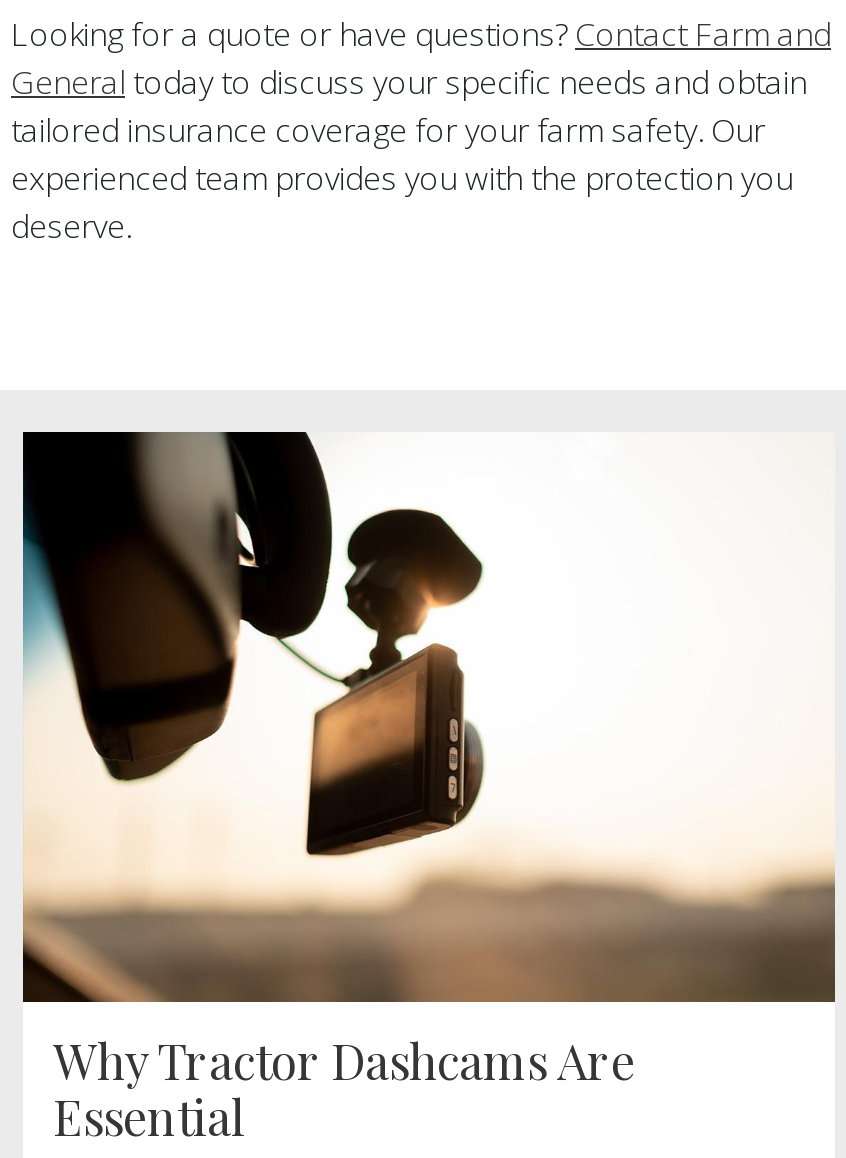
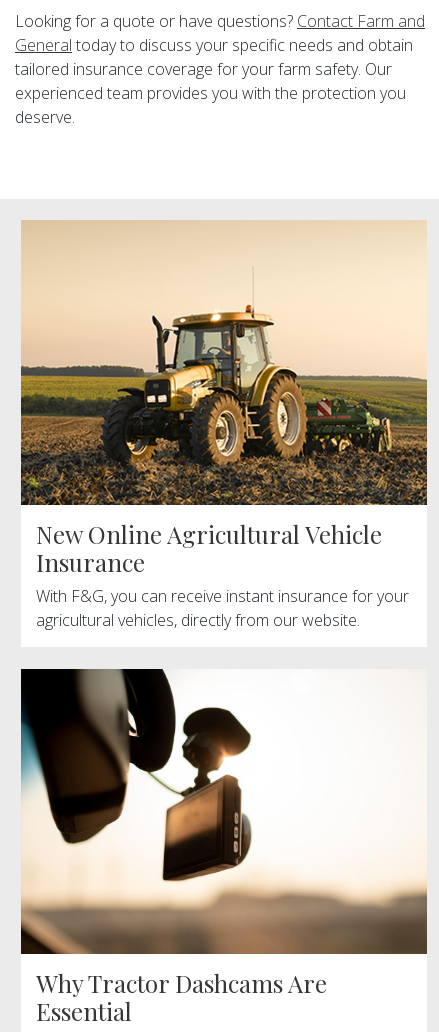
+ [image]
+ New Online Agricultural Vehicle
+ Insurance
+ With F&G, you can receive instant insurance for your
+ agricultural vehicles, directly from our website.
